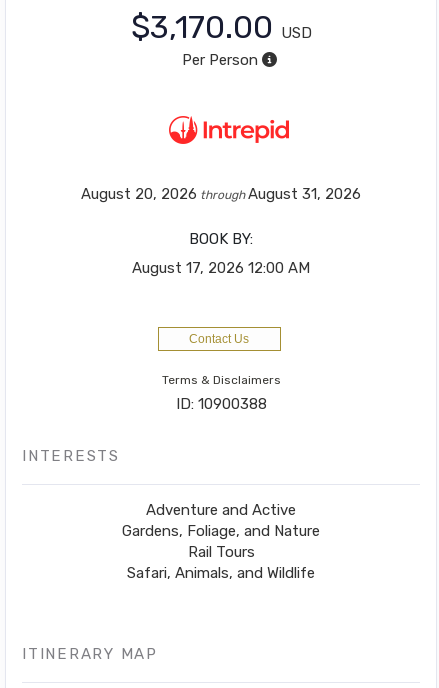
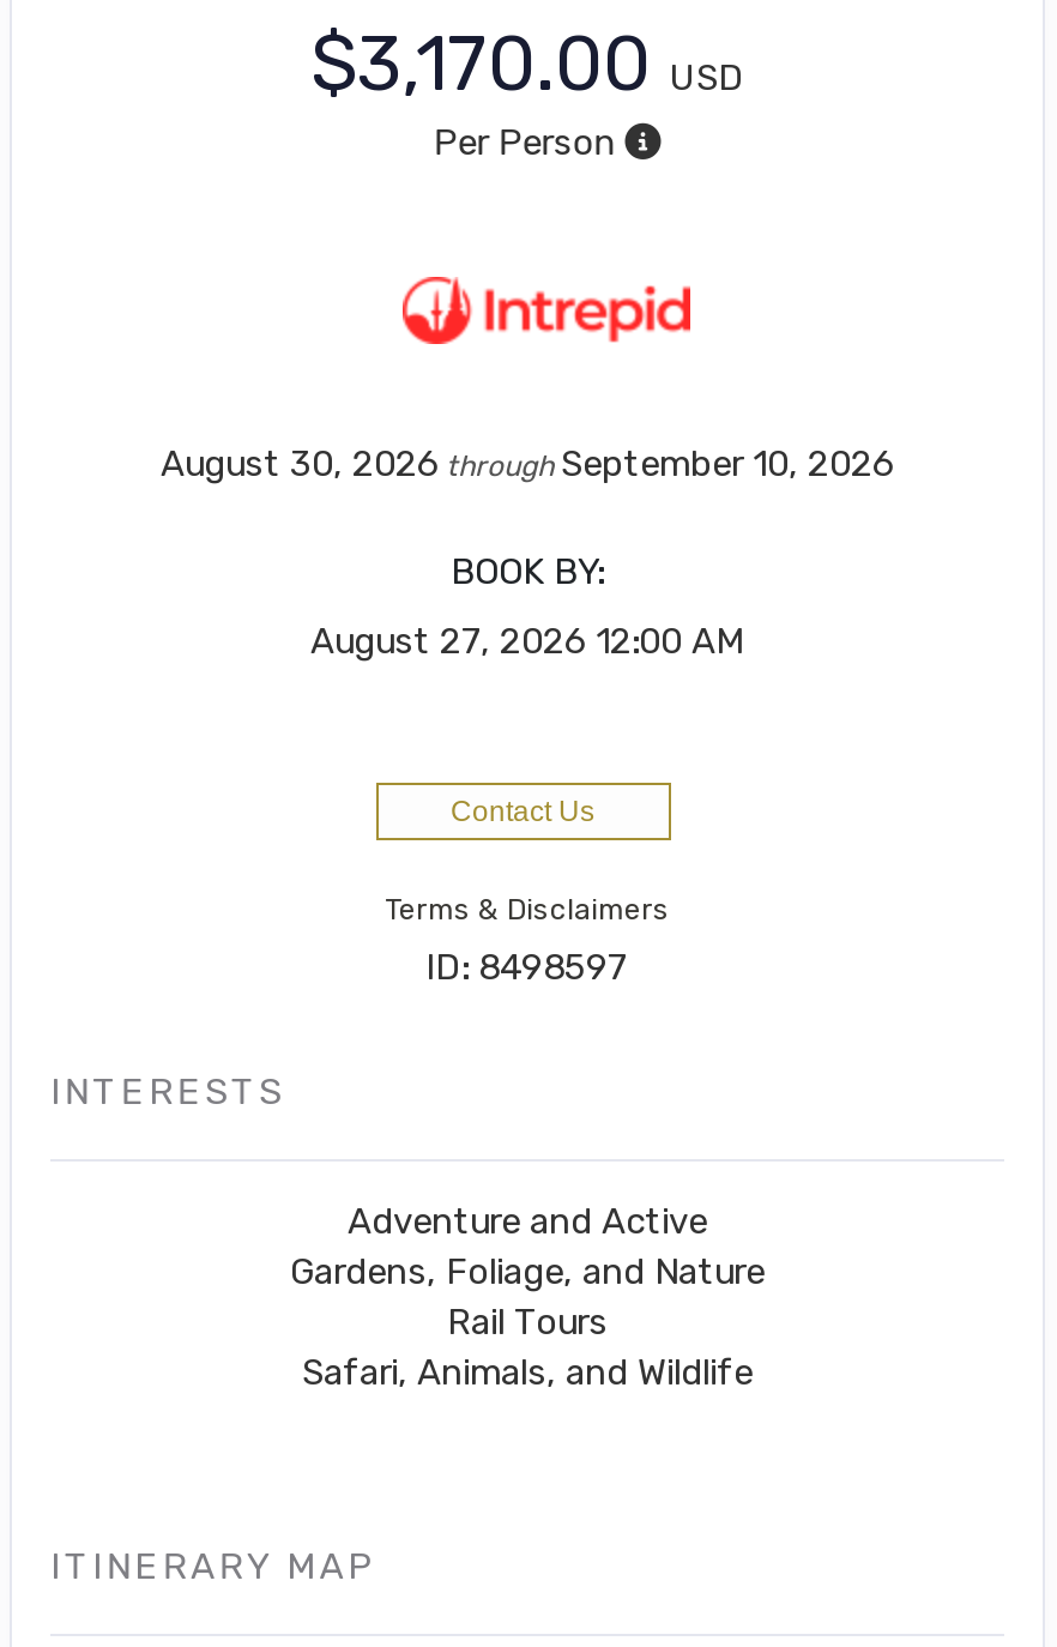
- August 20, 2026 throughAugust 31, 2026
+ August 30, 2026 throughSeptember 10, 2026

- August 17, 2026 12:00 AM
+ August 27, 2026 12:00 AM

- ID: 10900388
+ ID: 8498597
